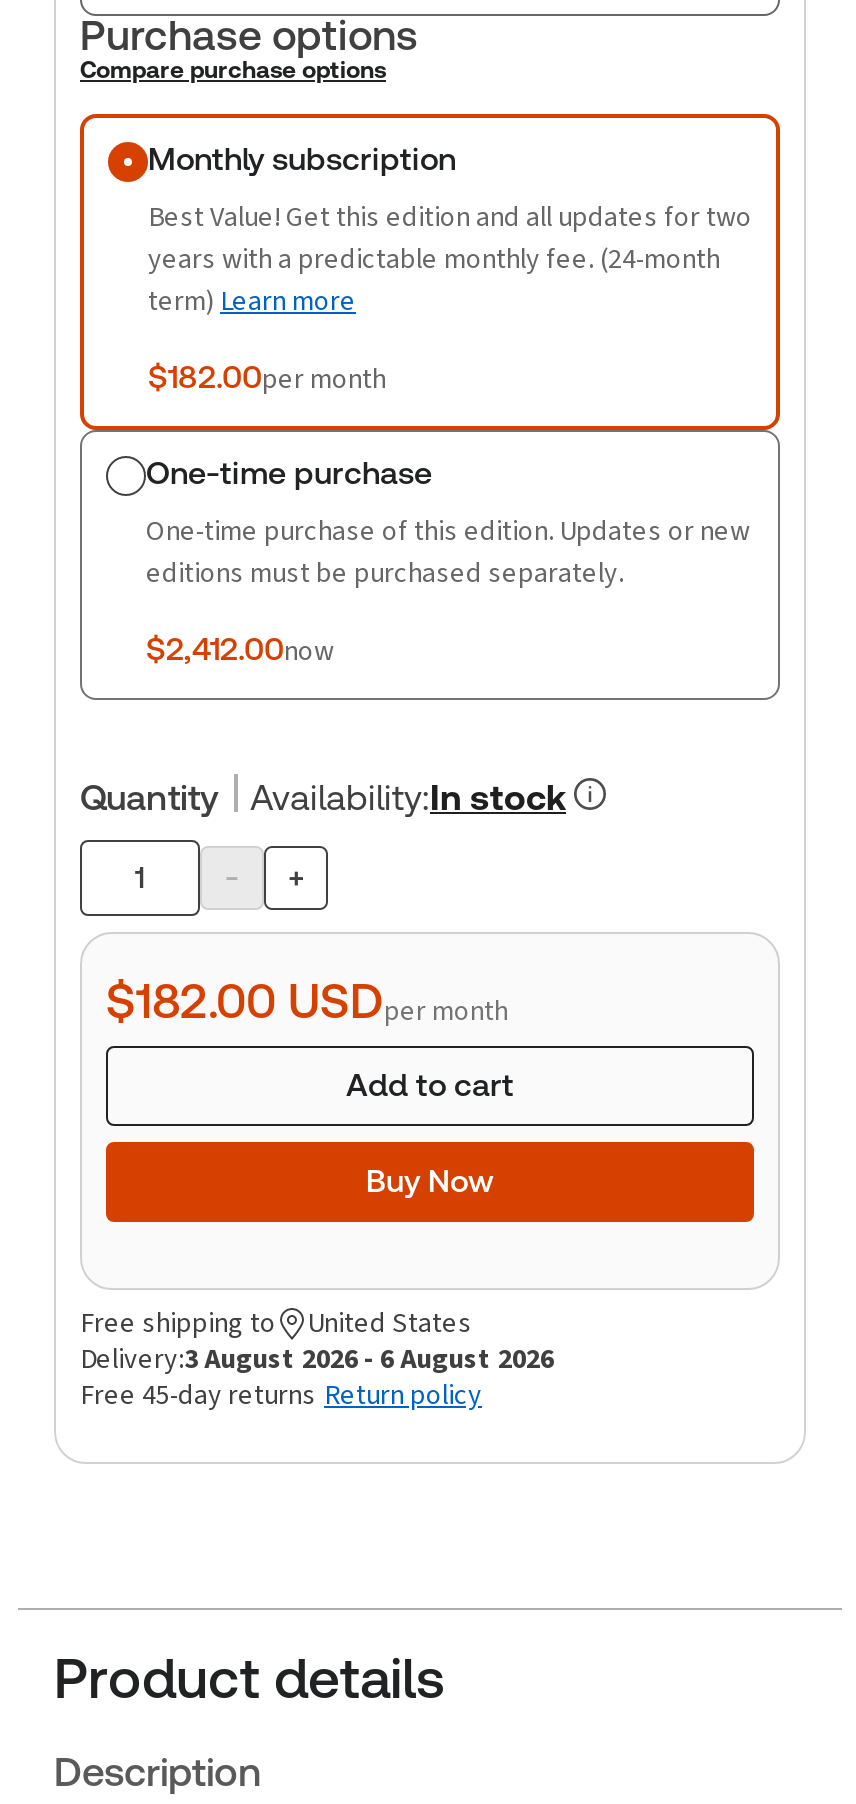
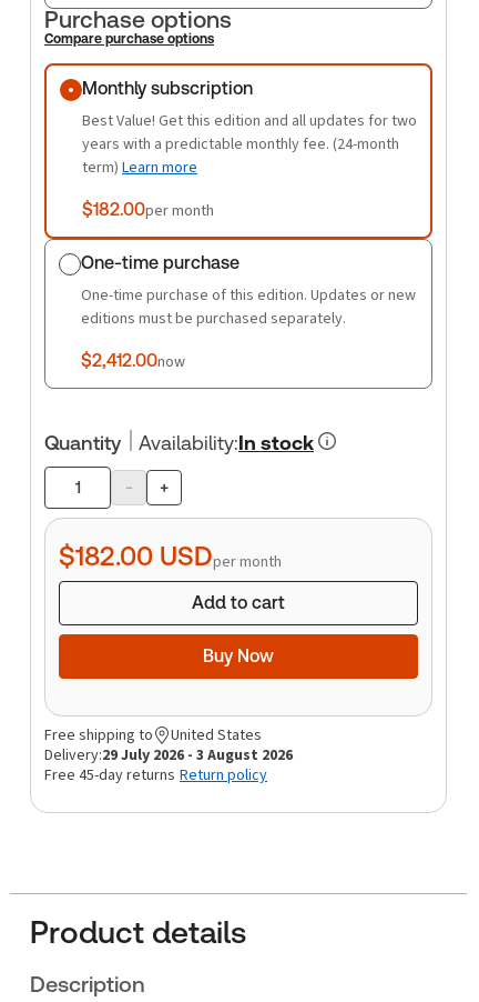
- Delivery:3 August 2026 - 6 August 2026
+ Delivery:29 July 2026 - 3 August 2026
